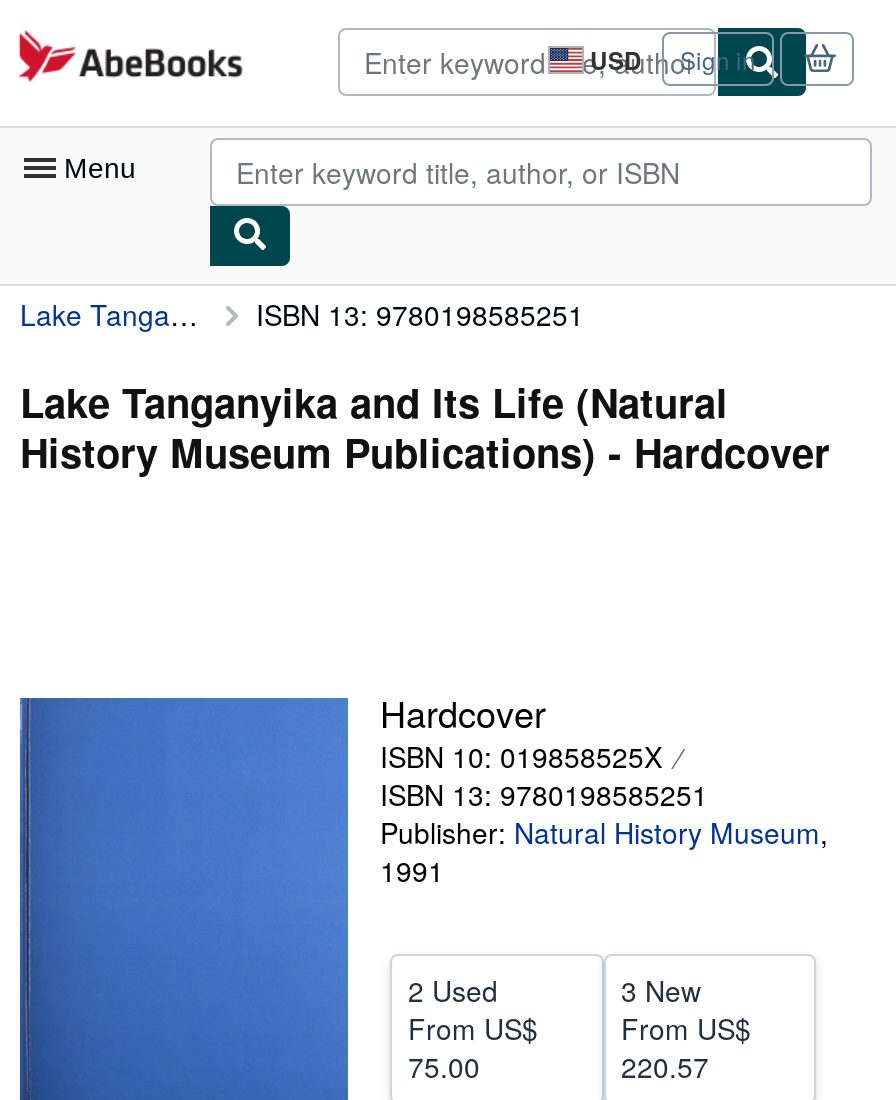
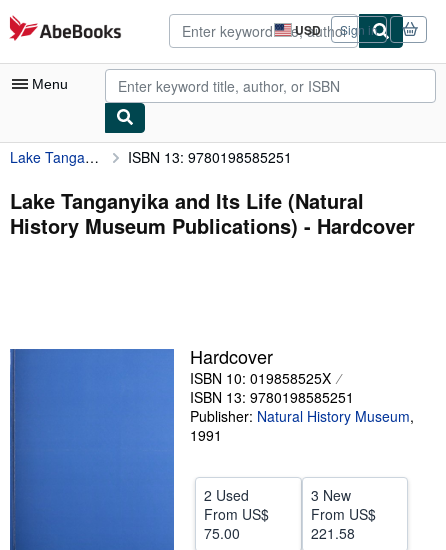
- 220.57
+ 221.58
